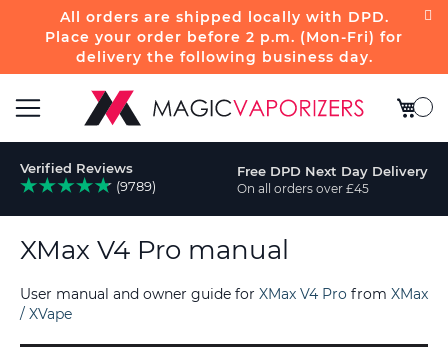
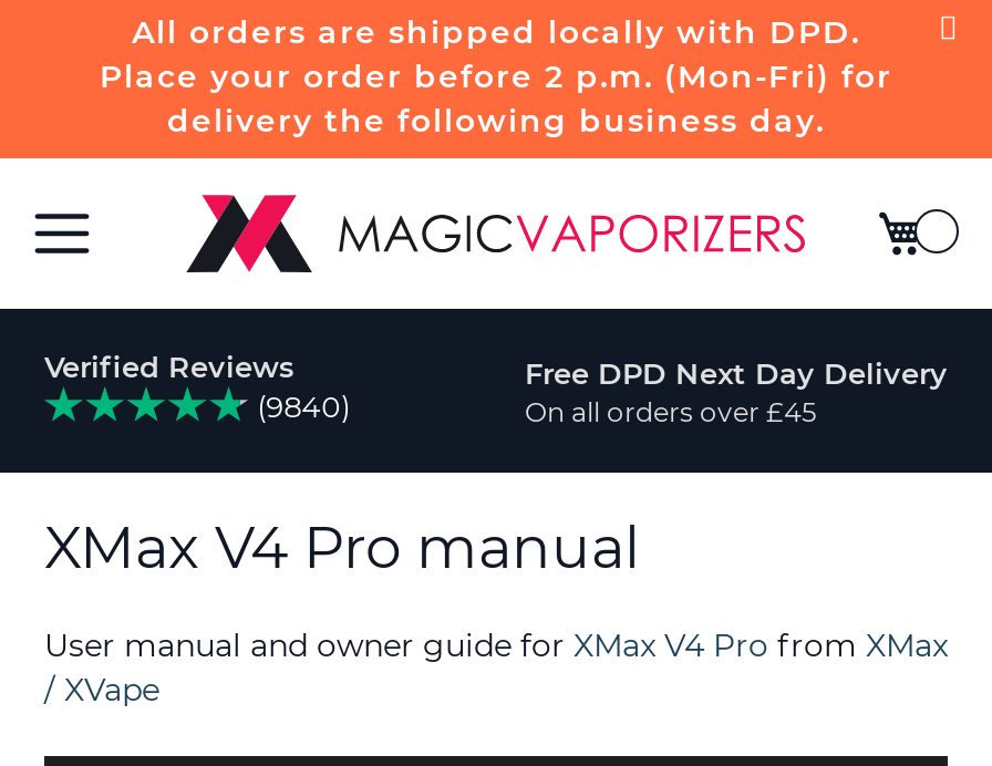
- (9789)
+ (9840)
